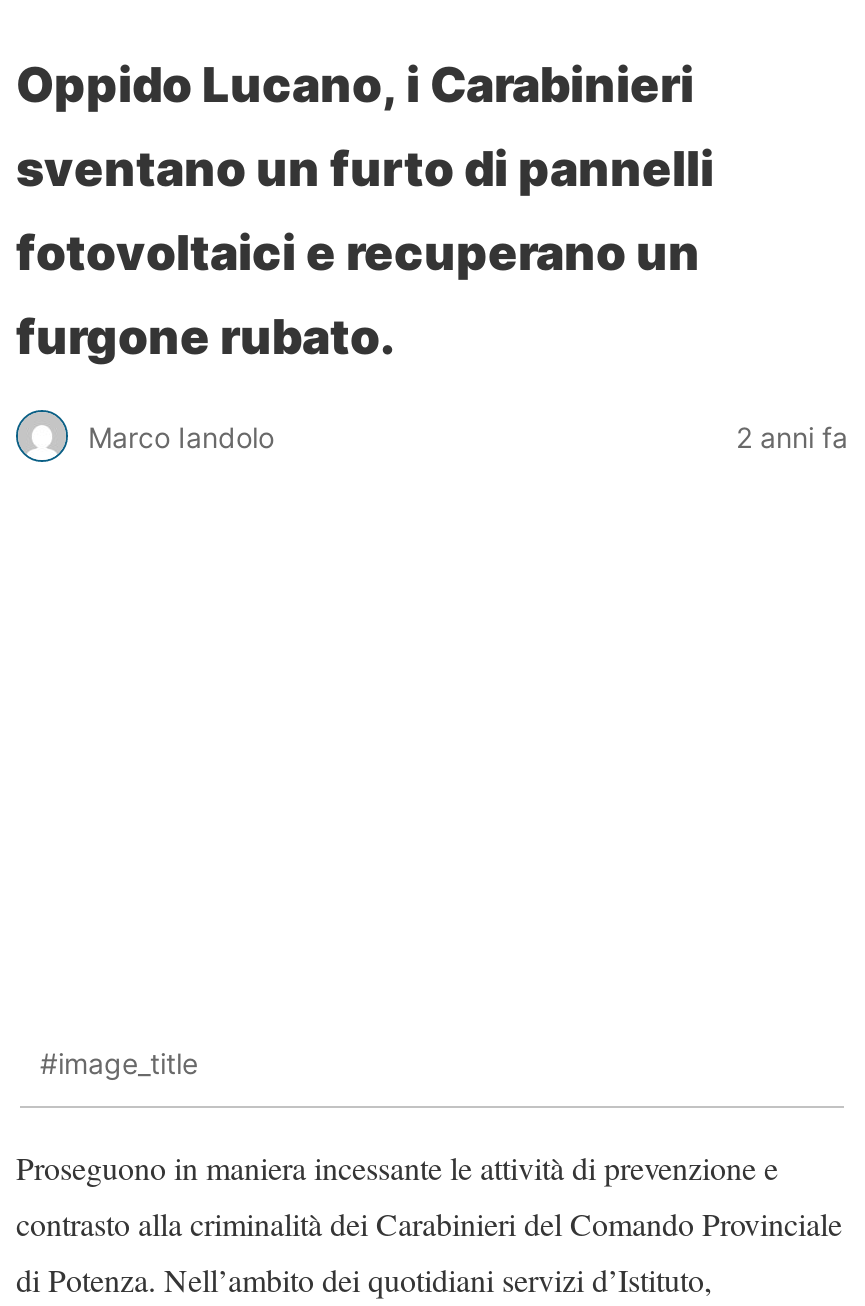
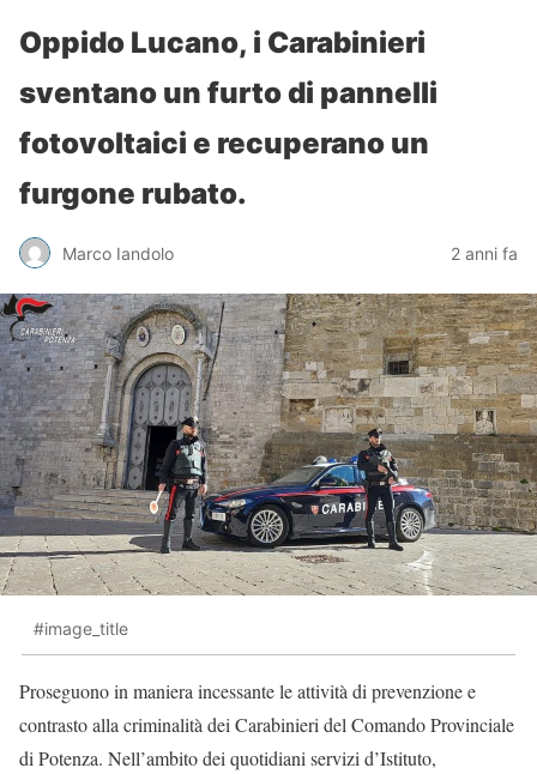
+ [image]
